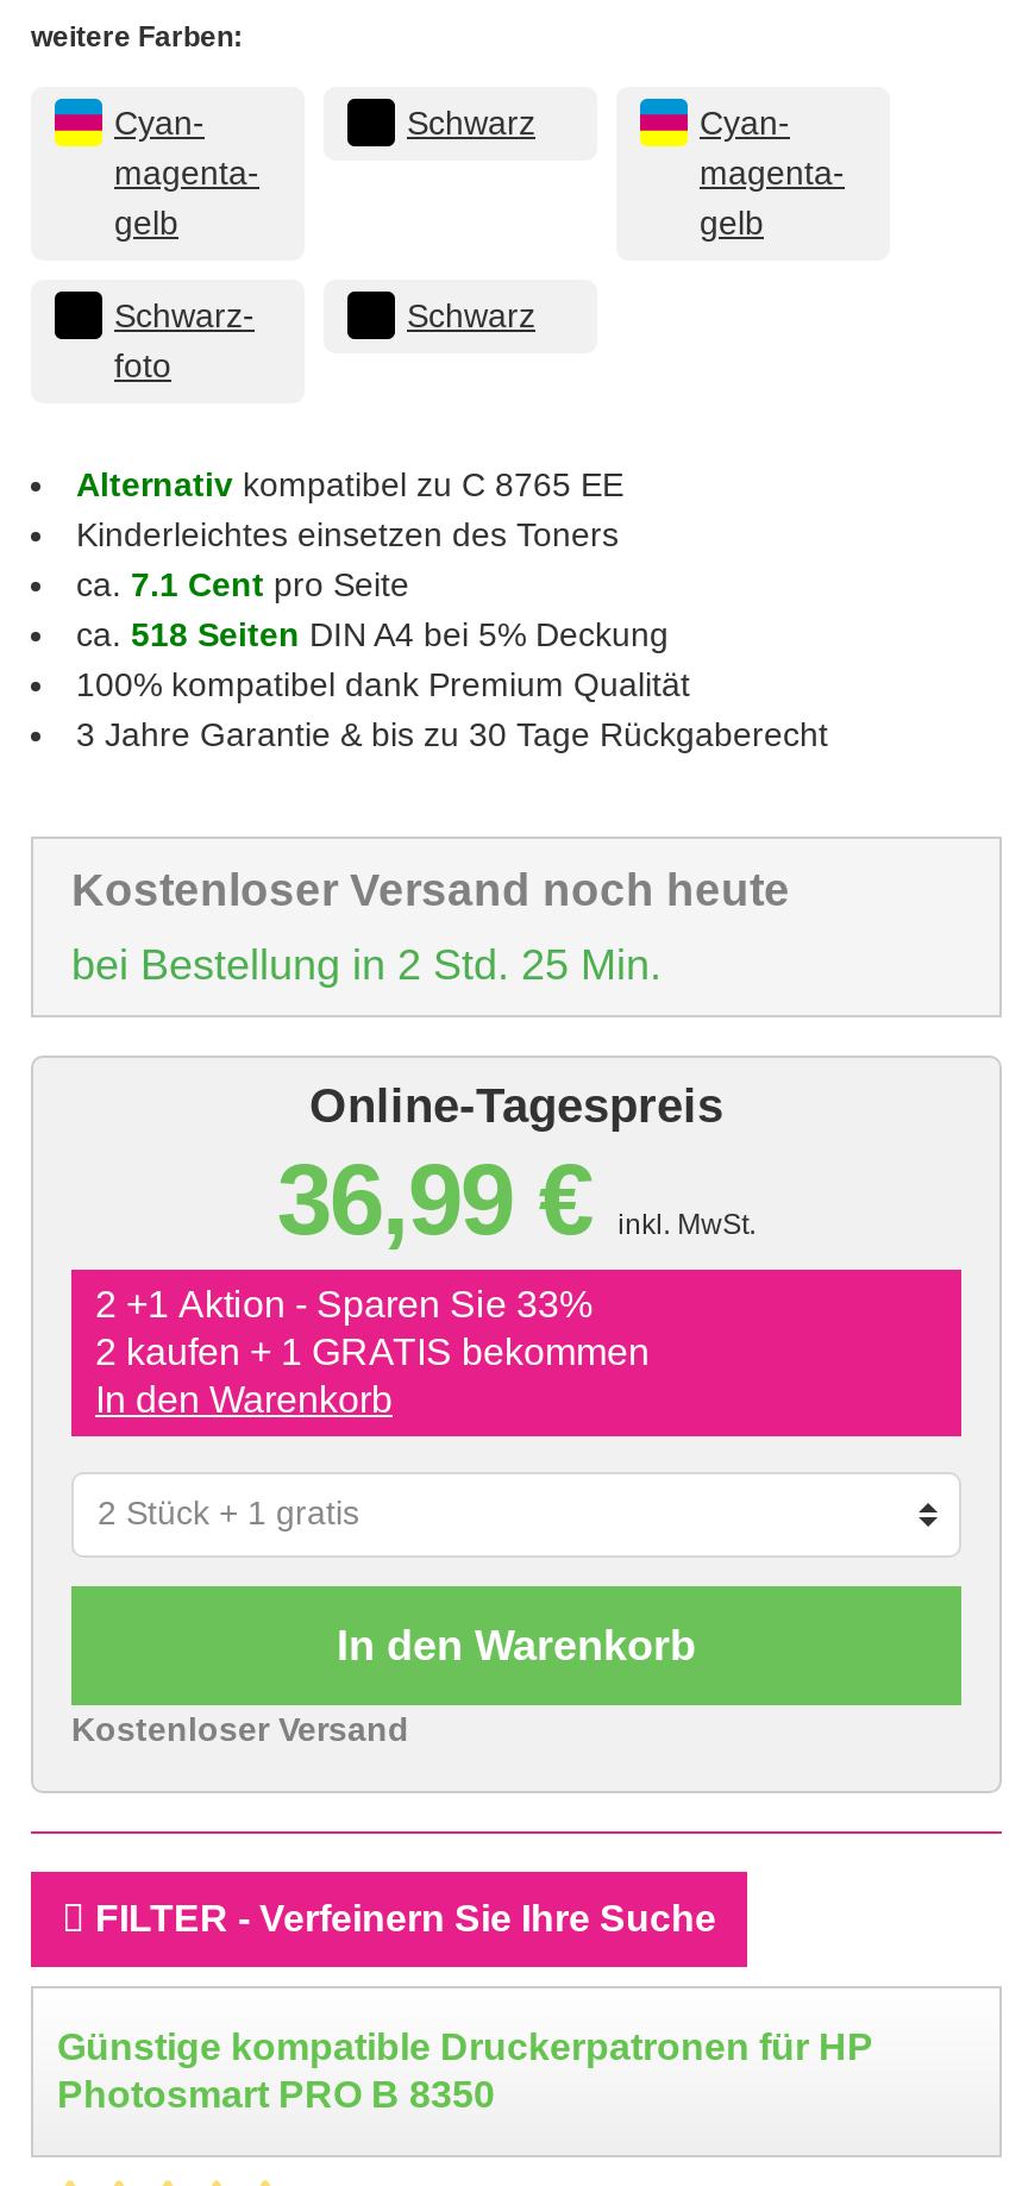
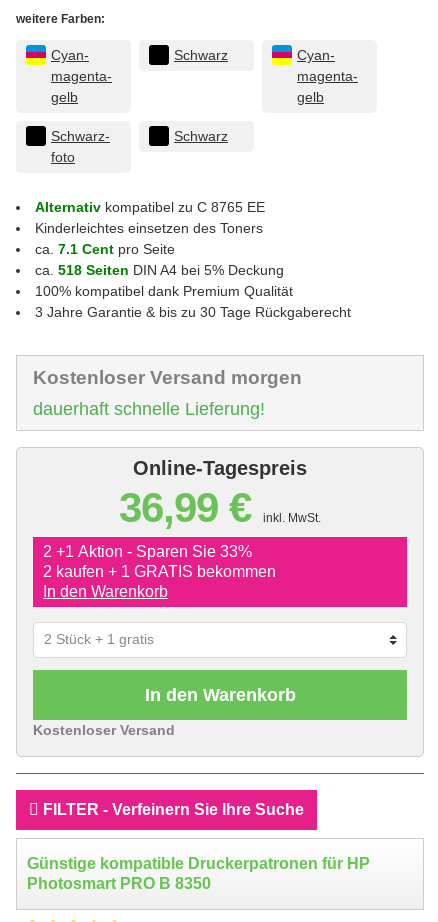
- Kostenloser Versand noch heute
+ Kostenloser Versand morgen

- bei Bestellung in 2 Std. 25 Min.
+ dauerhaft schnelle Lieferung!
